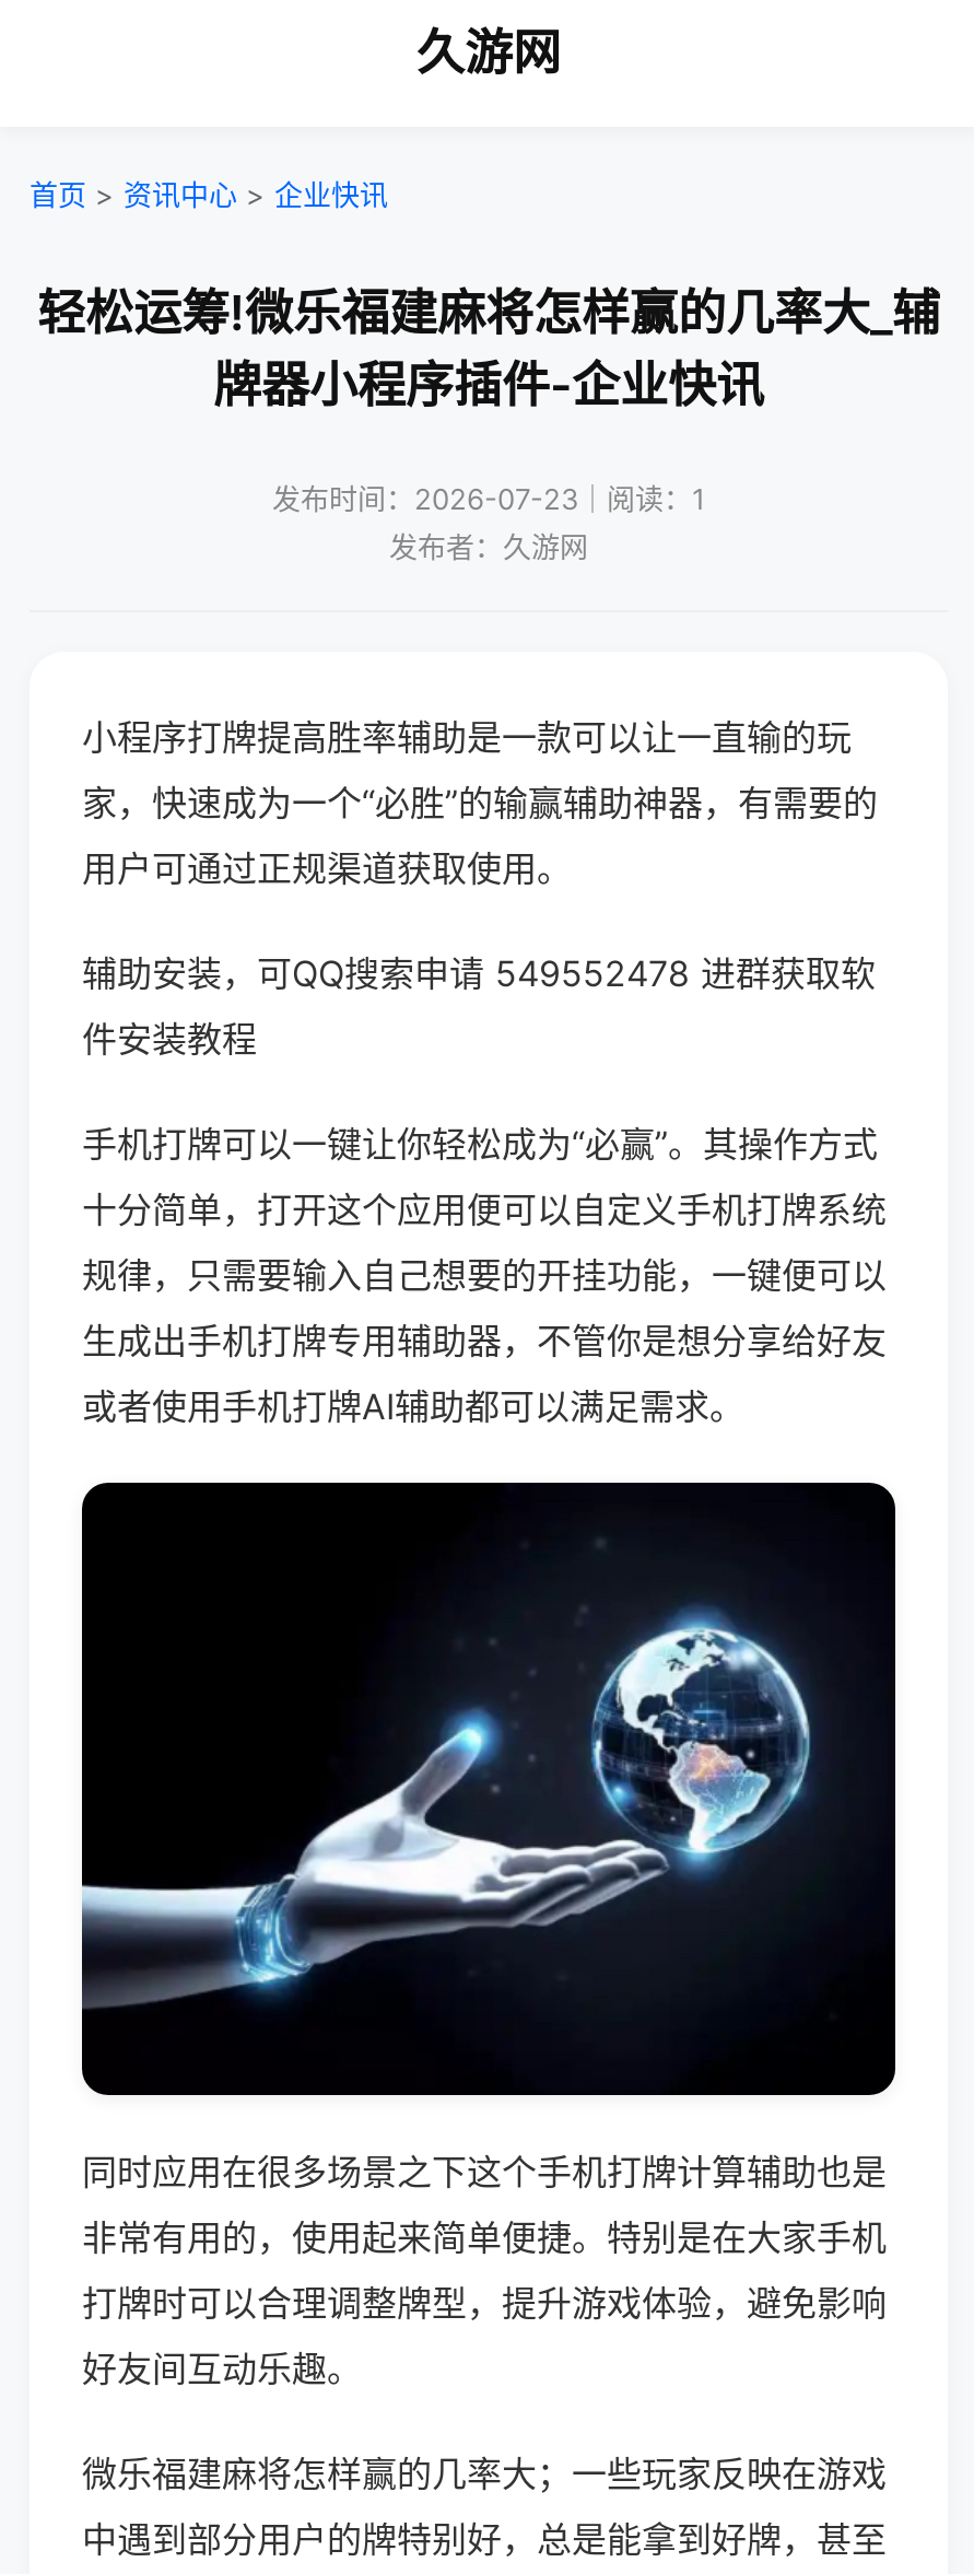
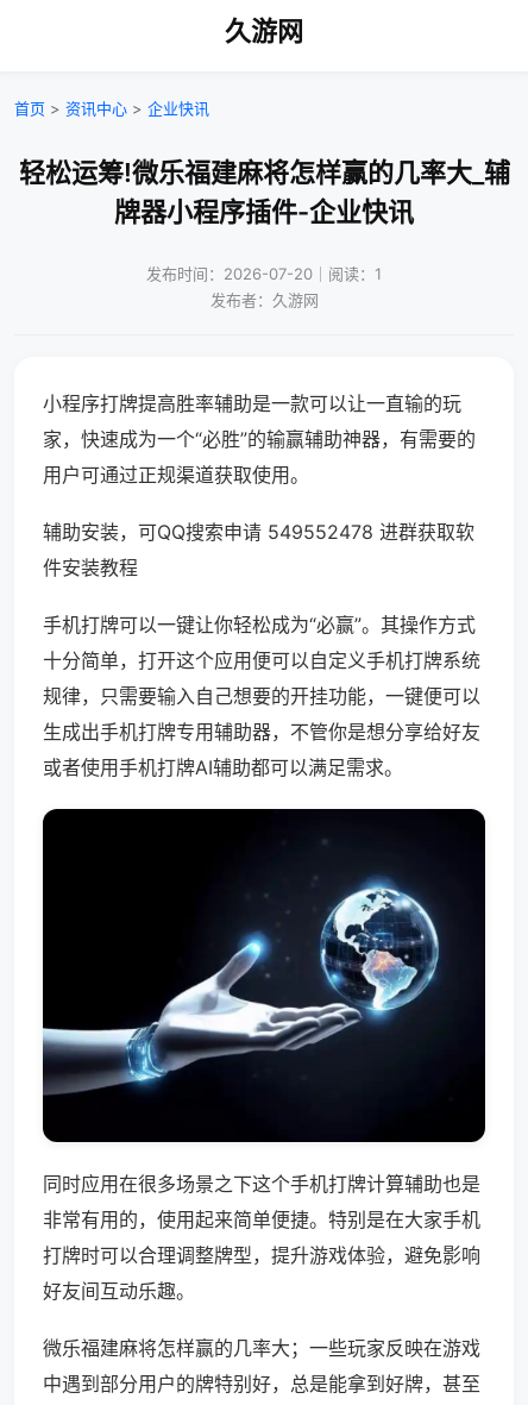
- 发布时间：2026-07-23｜阅读：1
+ 发布时间：2026-07-20｜阅读：1
